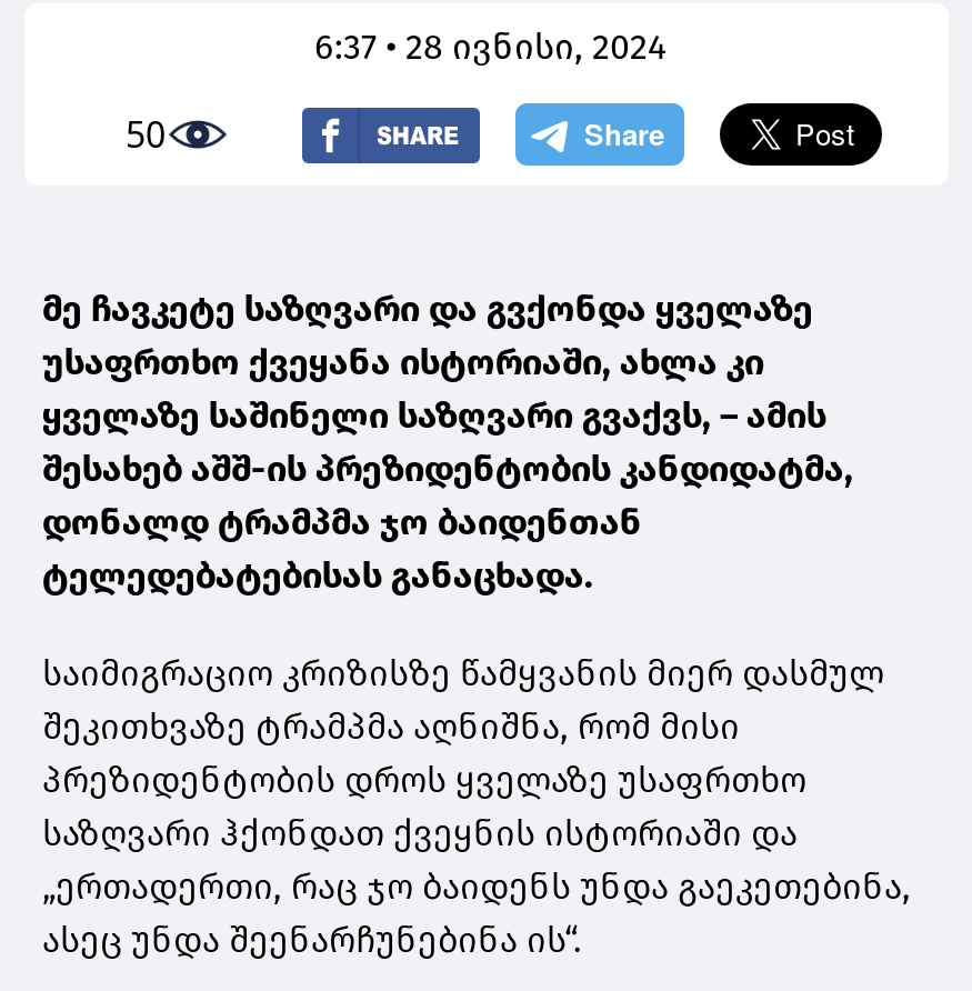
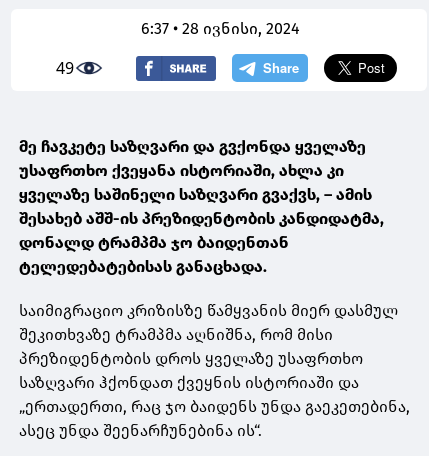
- 50
+ 49
